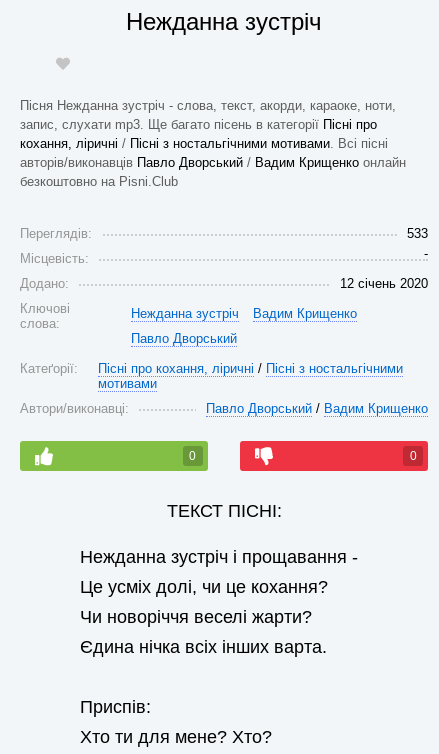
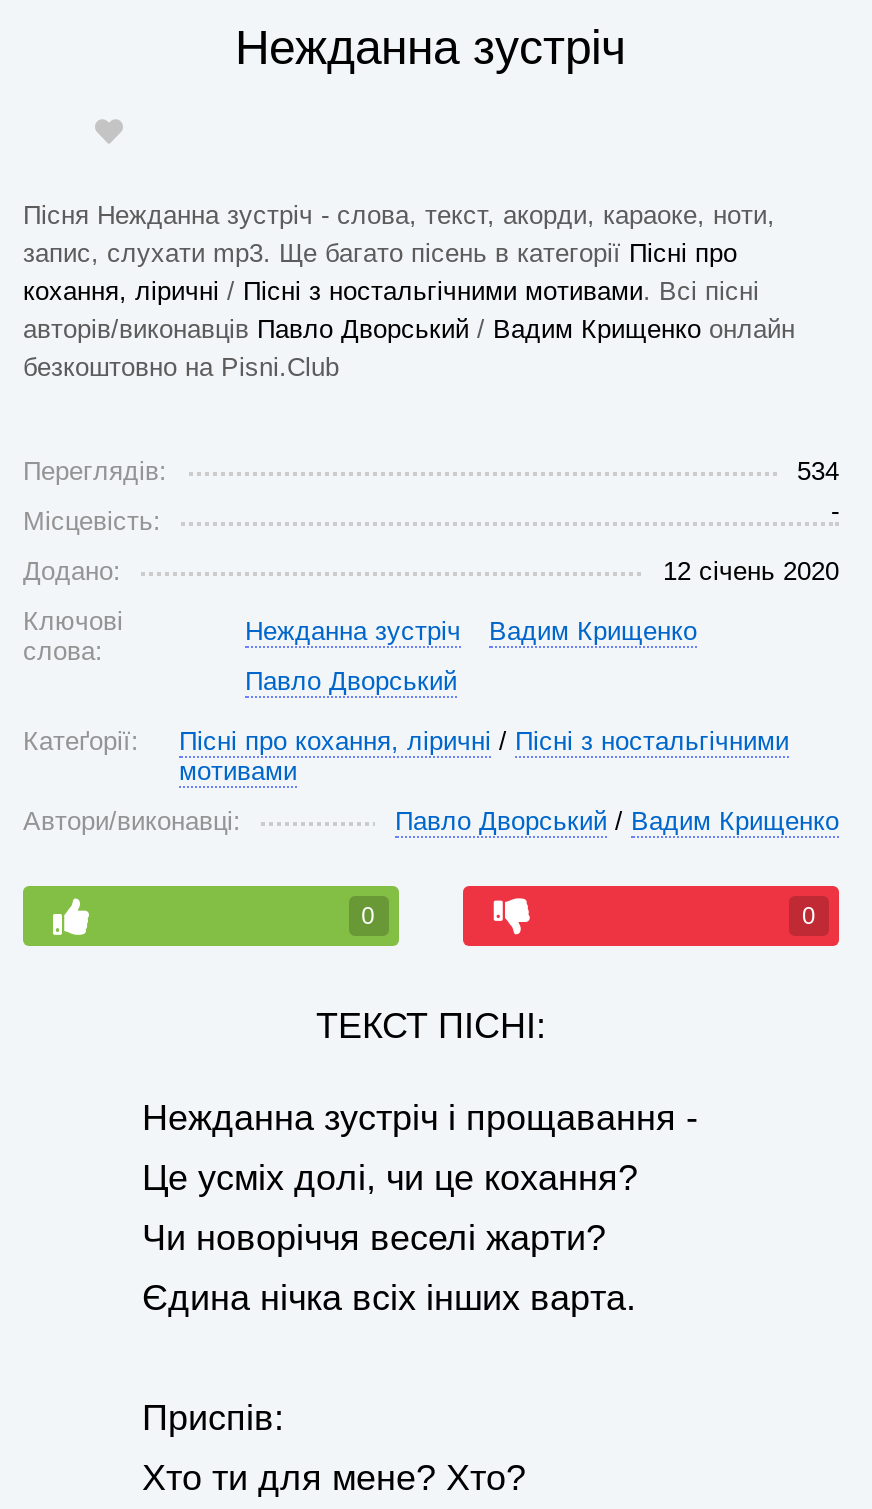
- 533
+ 534
